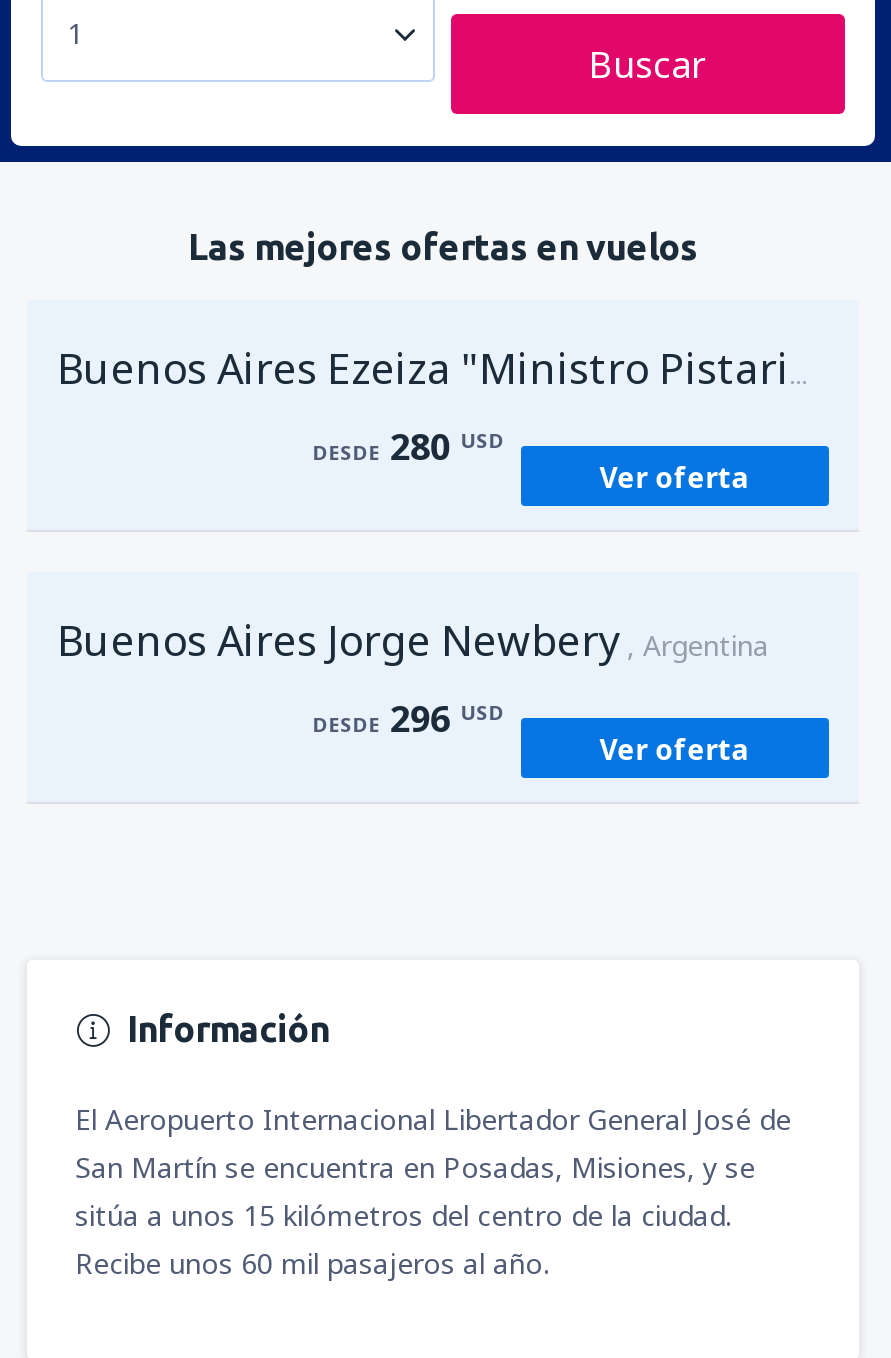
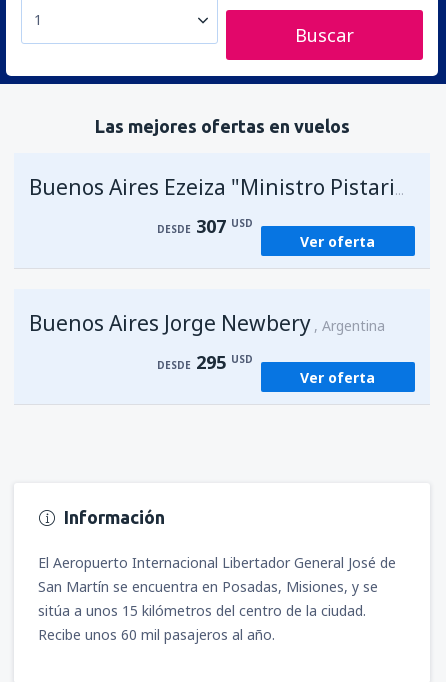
- DESDE 280 USD
+ DESDE 307 USD

- DESDE 296 USD
+ DESDE 295 USD
